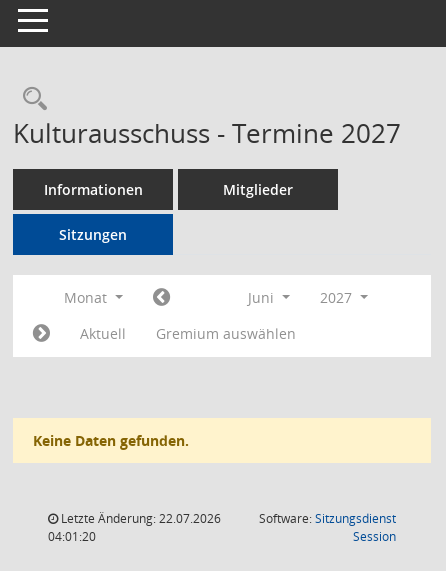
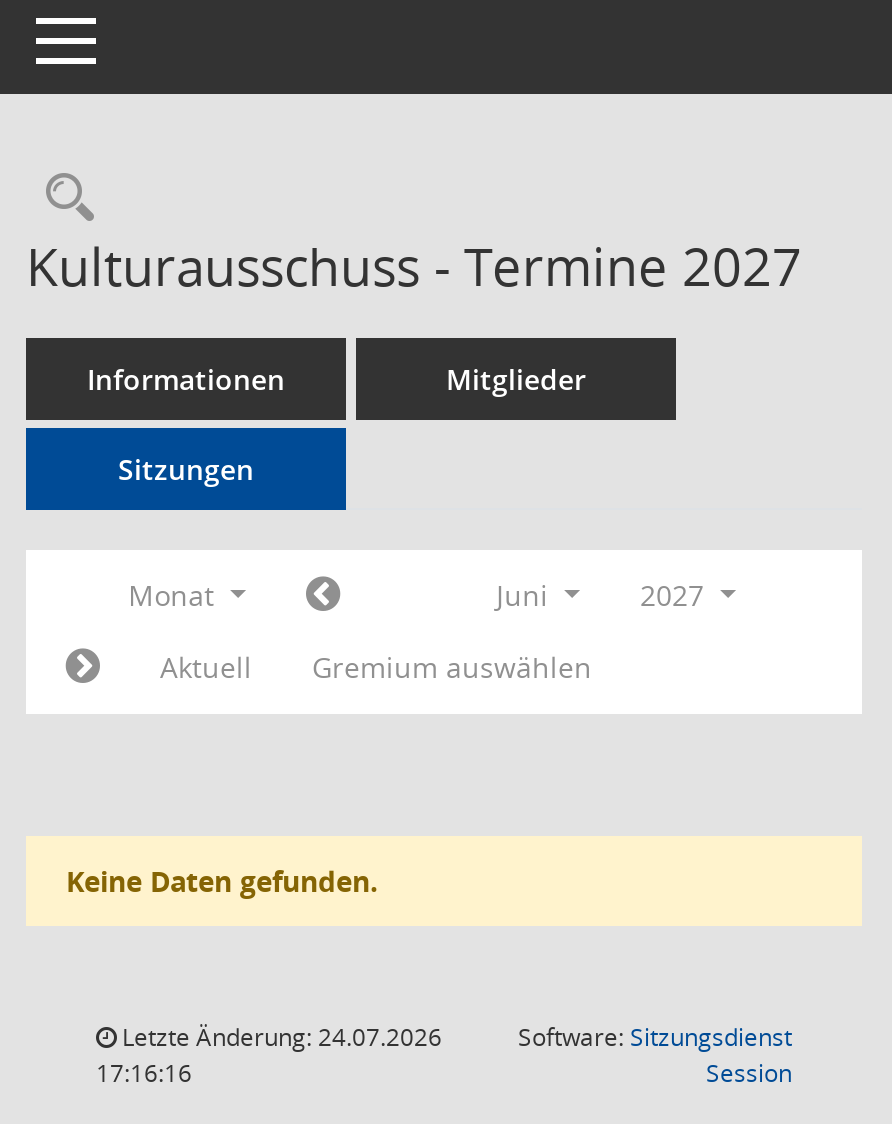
- Letzte Änderung: 22.07.2026
+ Letzte Änderung: 24.07.2026

- 04:01:20
+ 17:16:16
